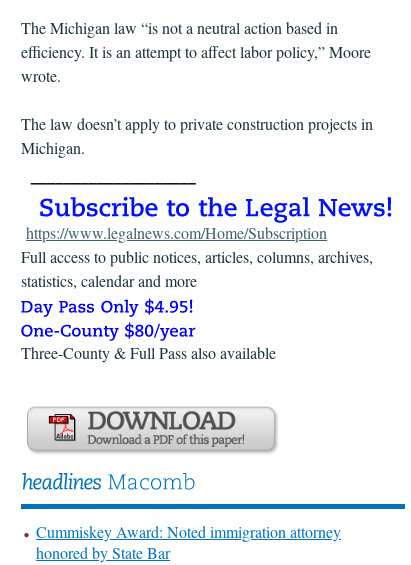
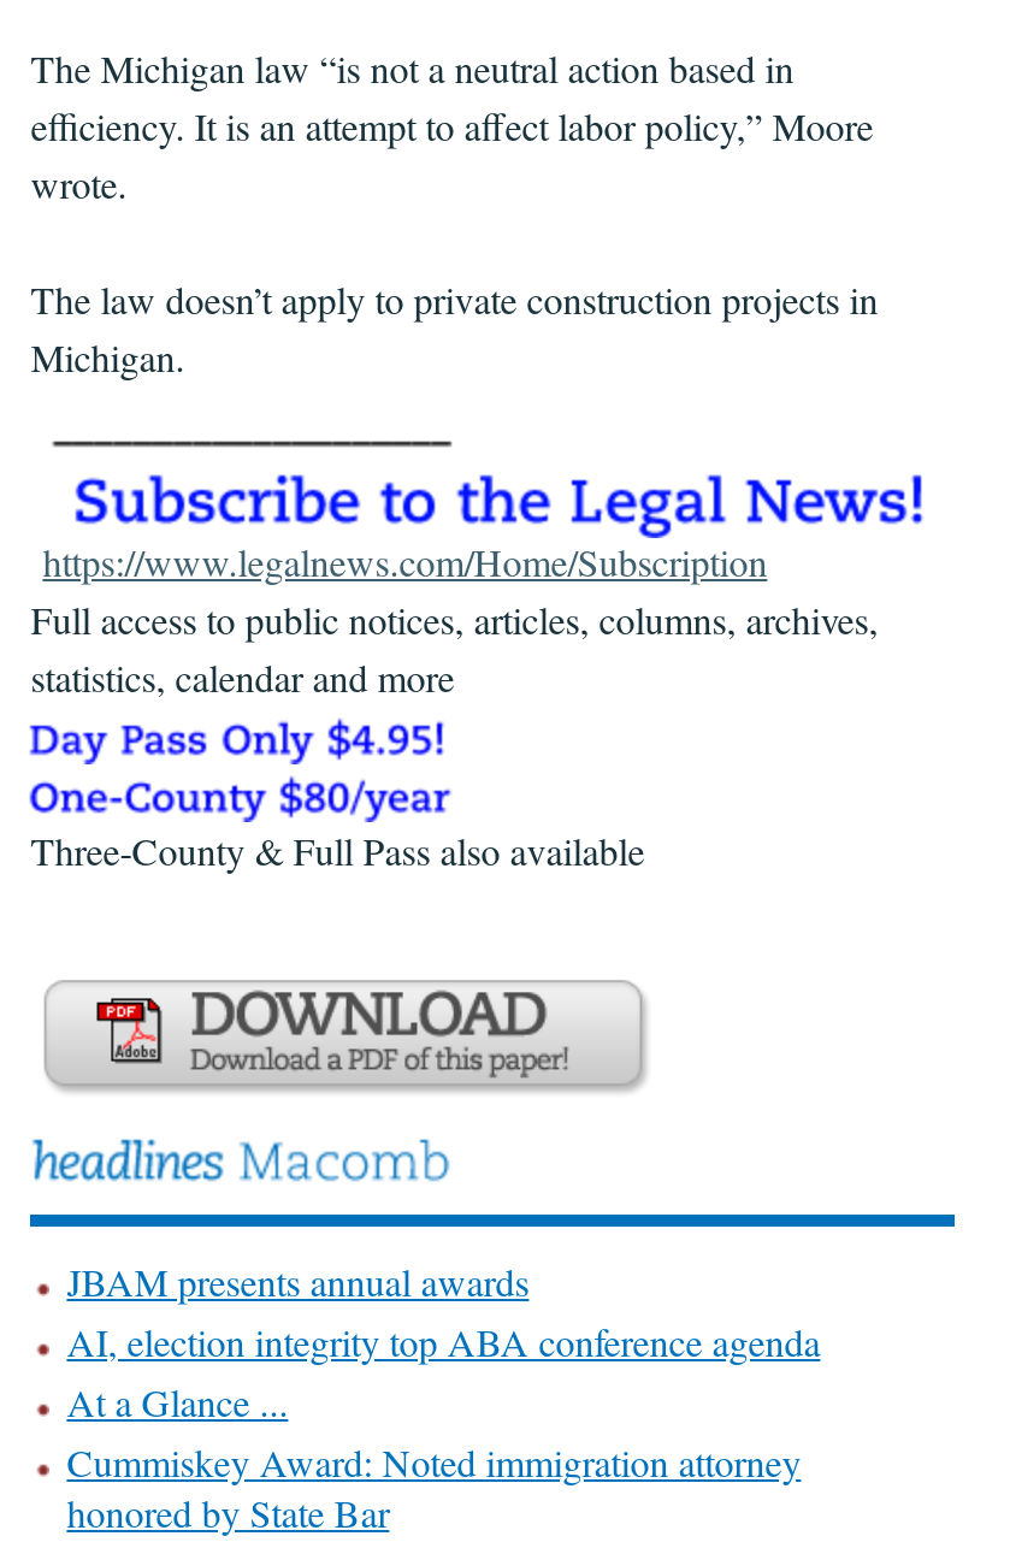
+ JBAM presents annual awards
+ AI, election integrity top ABA conference agenda
+ At a Glance ...
